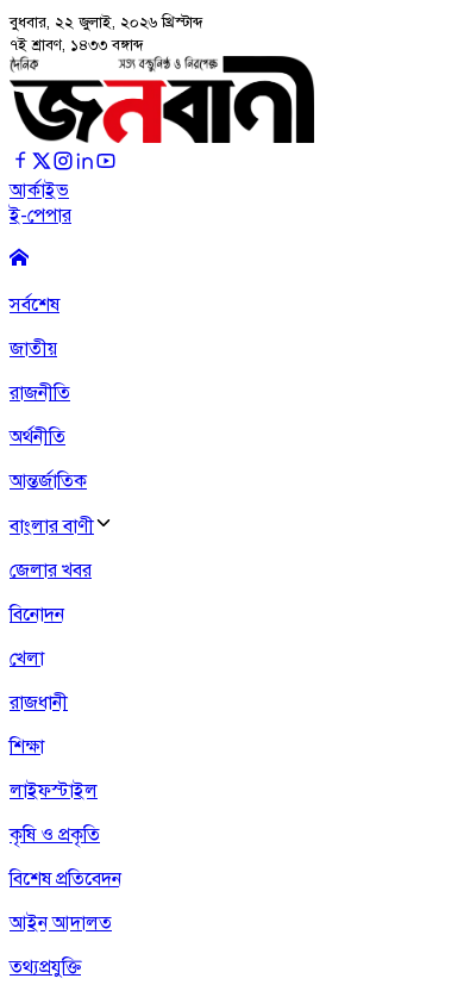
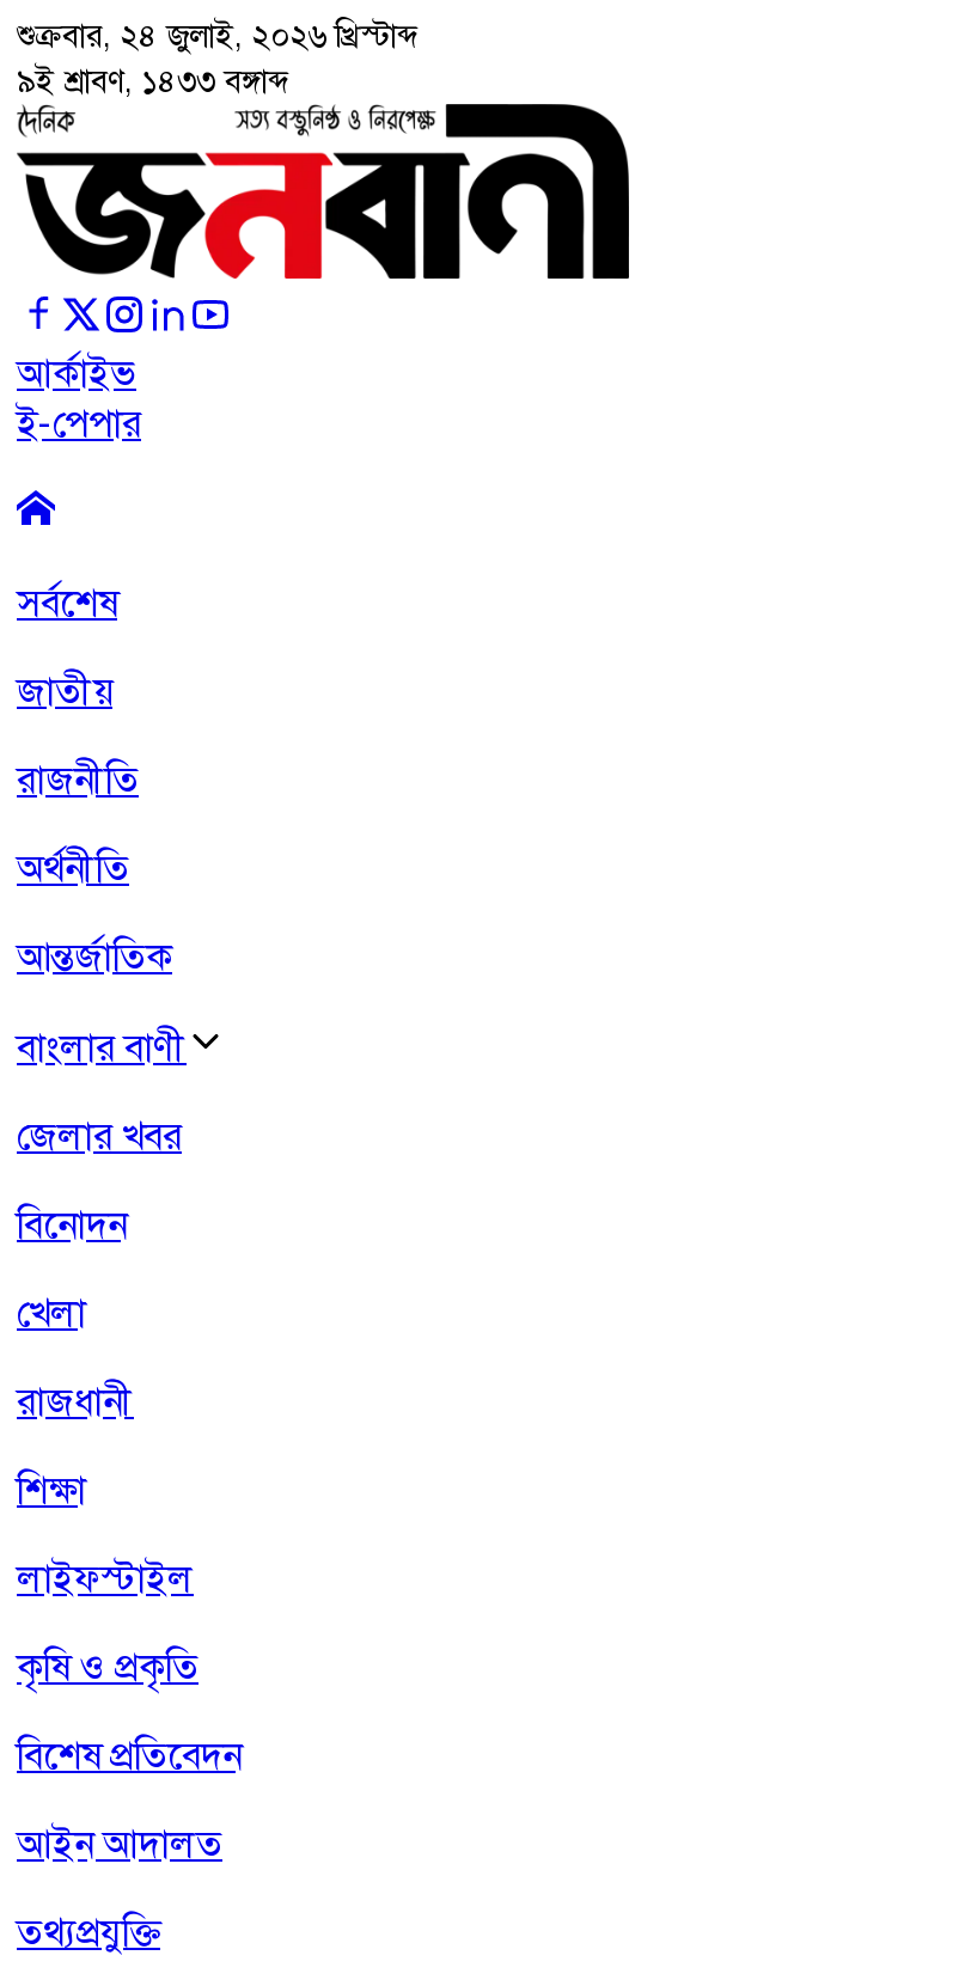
- বুধবার, ২২ জুলাই, ২০২৬ খ্রিস্টাব্দ
+ শুক্রবার, ২৪ জুলাই, ২০২৬ খ্রিস্টাব্দ

- ৭ই শ্রাবণ, ১৪৩৩ বঙ্গাব্দ
+ ৯ই শ্রাবণ, ১৪৩৩ বঙ্গাব্দ
